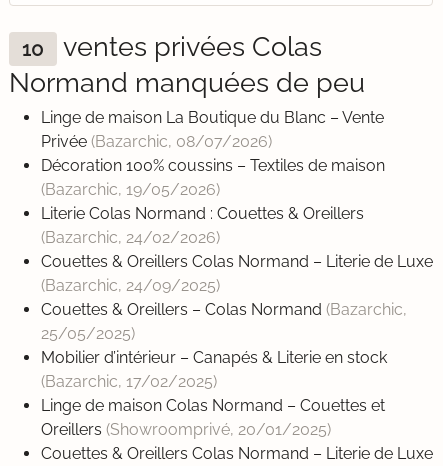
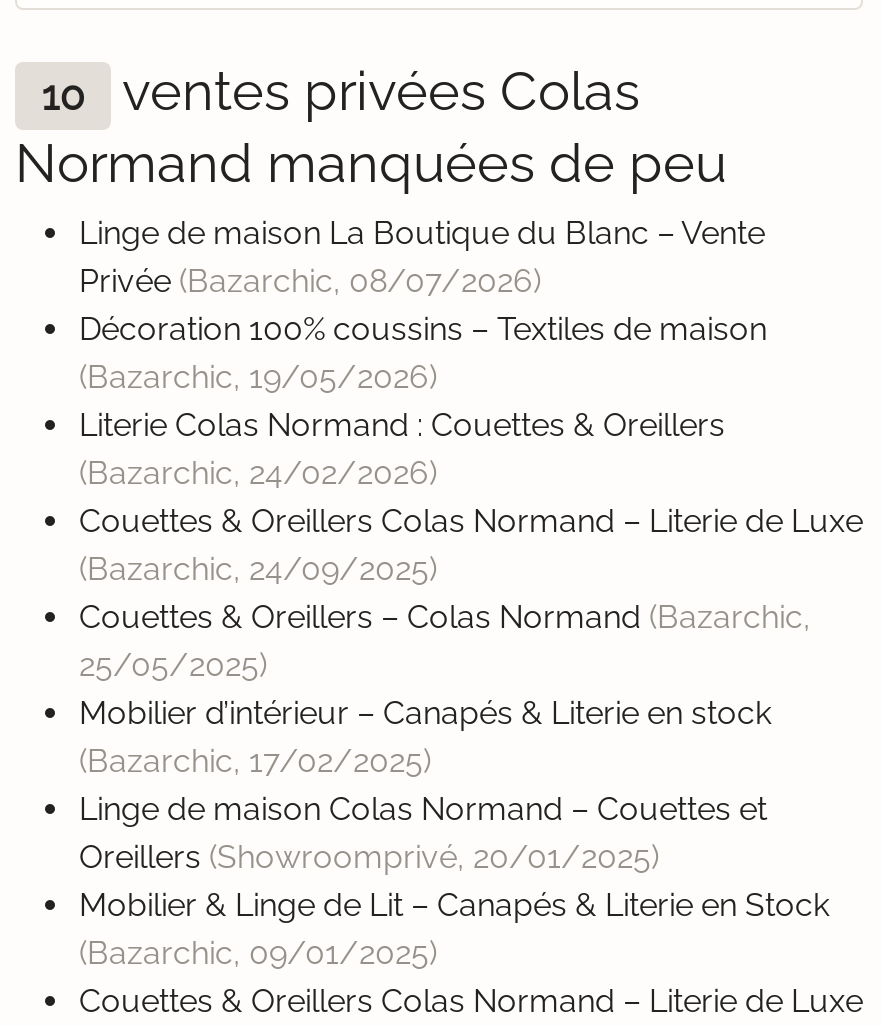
+ Mobilier & Linge de Lit – Canapés & Literie en Stock
+ (Bazarchic, 09/01/2025)
